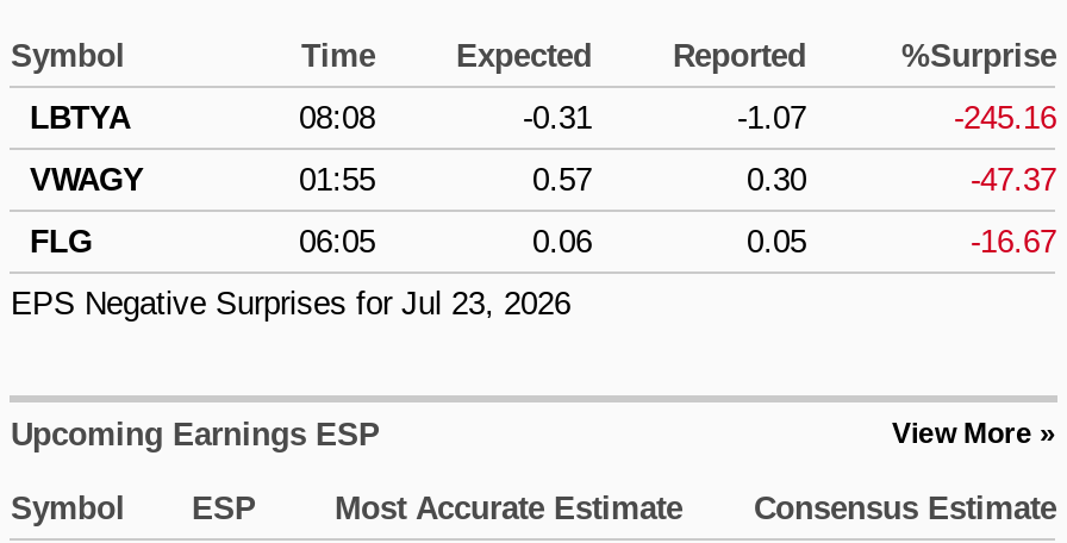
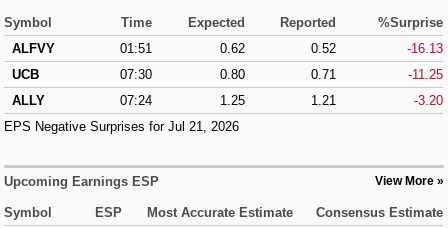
- LBTYA
- 08:08
- -0.31
- -1.07
- -245.16
+ ALFVY
+ 01:51
+ 0.62
+ 0.52
+ -16.13

- VWAGY
- 01:55
- 0.57
- 0.30
- -47.37
+ UCB
+ 07:30
+ 0.80
+ 0.71
+ -11.25

- FLG
- 06:05
- 0.06
- 0.05
- -16.67
+ ALLY
+ 07:24
+ 1.25
+ 1.21
+ -3.20

- EPS Negative Surprises for Jul 23, 2026
+ EPS Negative Surprises for Jul 21, 2026
